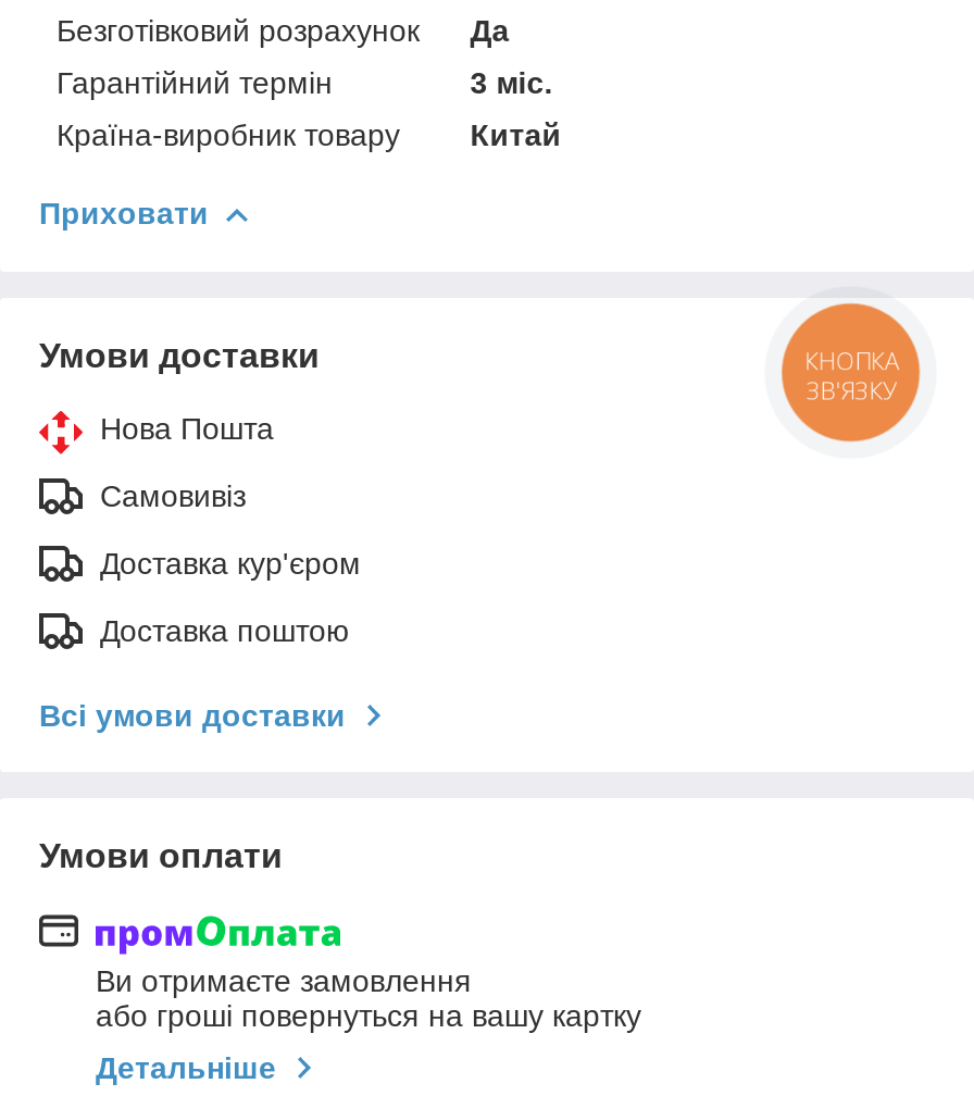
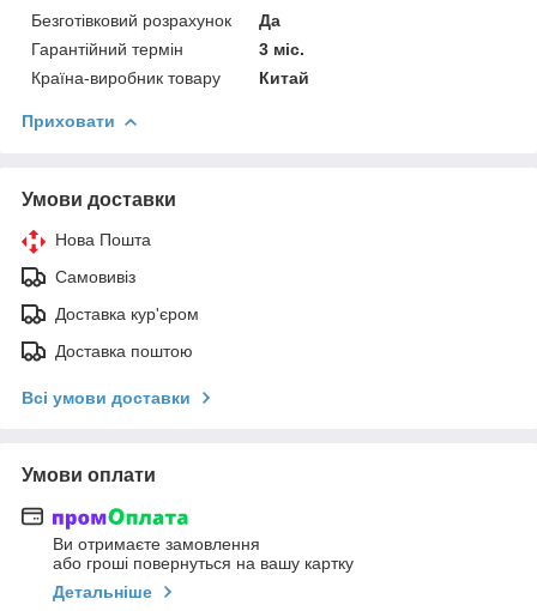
- [image]
